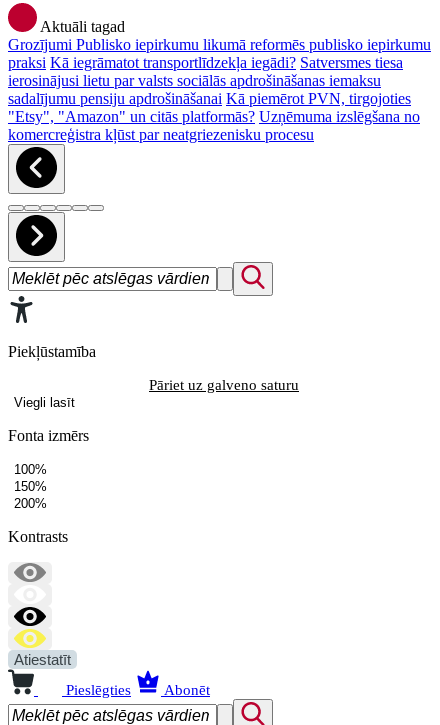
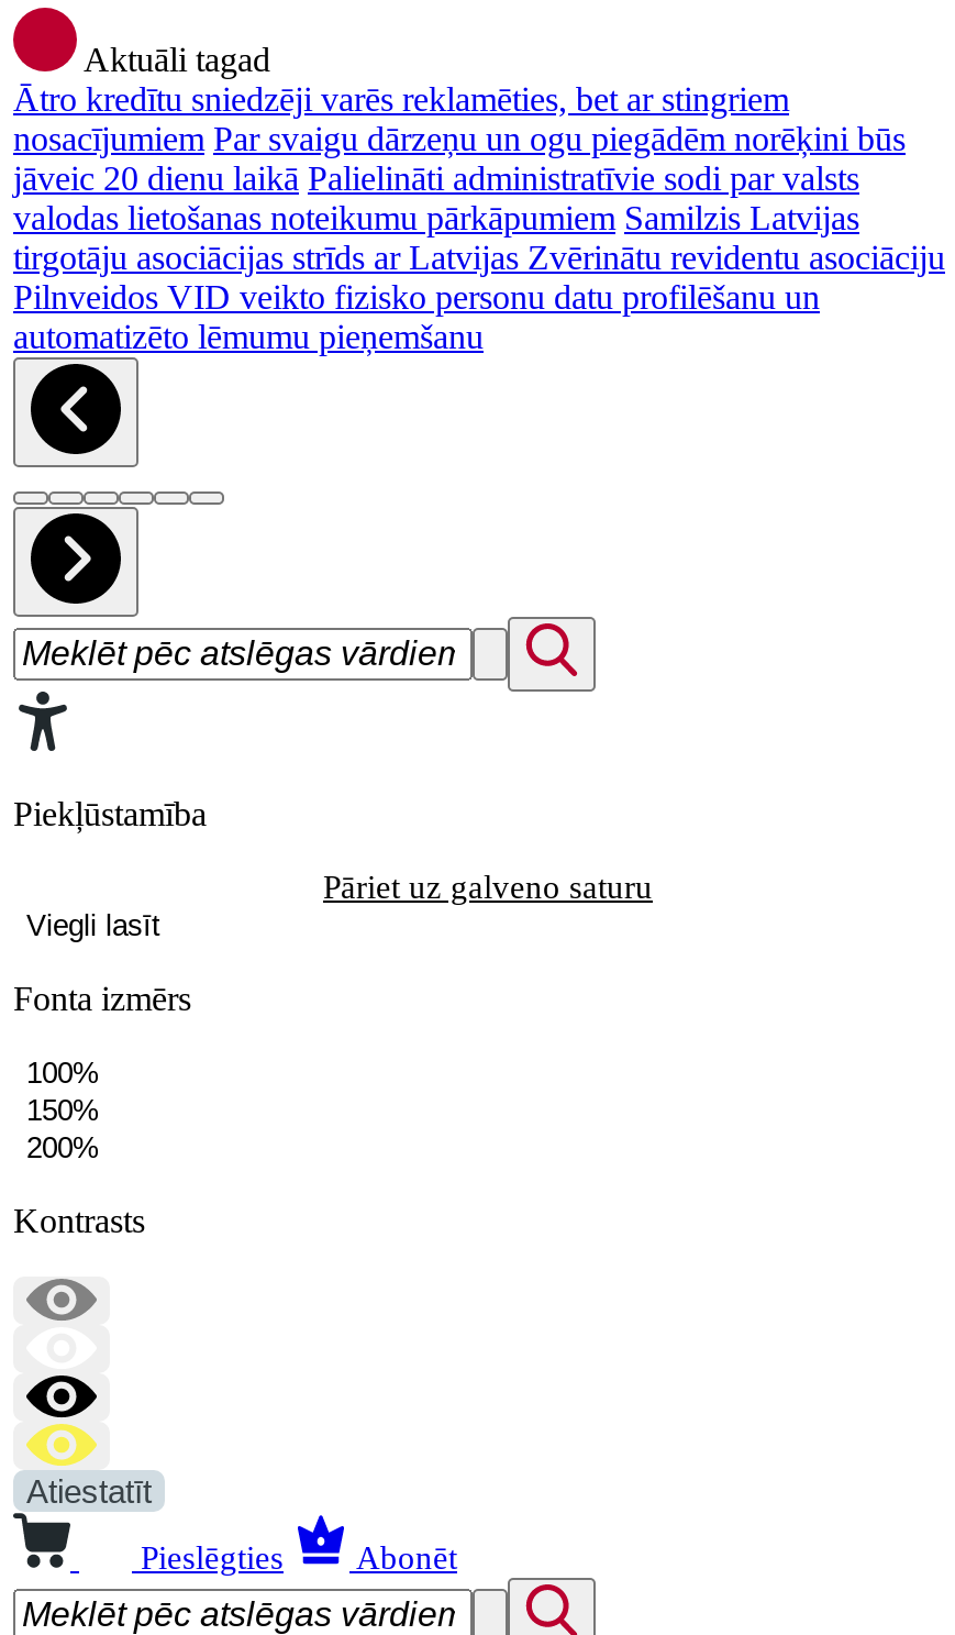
- Grozījumi Publisko iepirkumu likumā reformēs publisko iepirkumu
- praksi Kā iegrāmatot transportlīdzekļa iegādi? Satversmes tiesa
- ierosinājusi lietu par valsts sociālās apdrošināšanas iemaksu
- sadalījumu pensiju apdrošināšanai Kā piemērot PVN, tirgojoties
- "Etsy", "Amazon" un citās platformās? Uzņēmuma izslēgšana no
- komercreģistra kļūst par neatgriezenisku procesu
+ Ātro kredītu sniedzēji varēs reklamēties, bet ar stingriem
+ nosacījumiem Par svaigu dārzeņu un ogu piegādēm norēķini būs
+ jāveic 20 dienu laikā Palielināti administratīvie sodi par valsts
+ valodas lietošanas noteikumu pārkāpumiem Samilzis Latvijas
+ tirgotāju asociācijas strīds ar Latvijas Zvērinātu revidentu asociāciju
+ Pilnveidos VID veikto fizisko personu datu profilēšanu un
+ automatizēto lēmumu pieņemšanu
